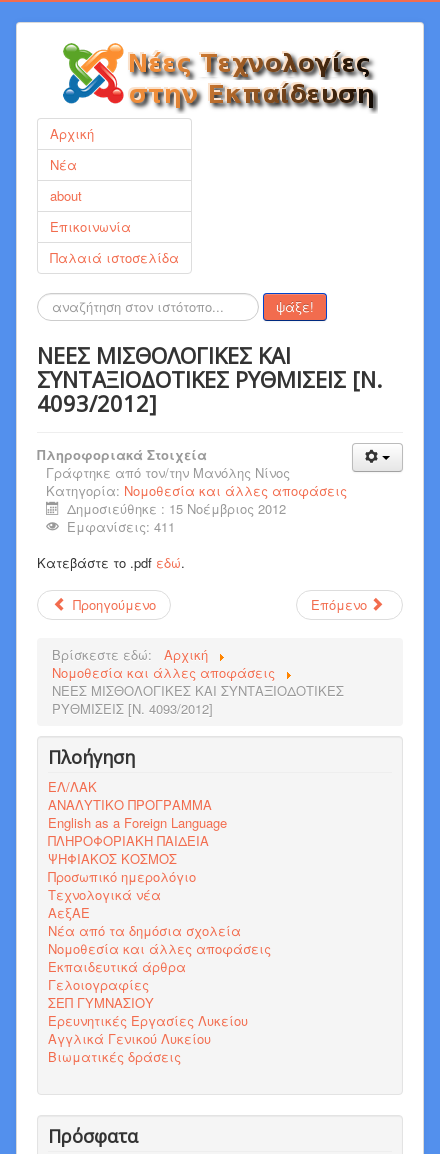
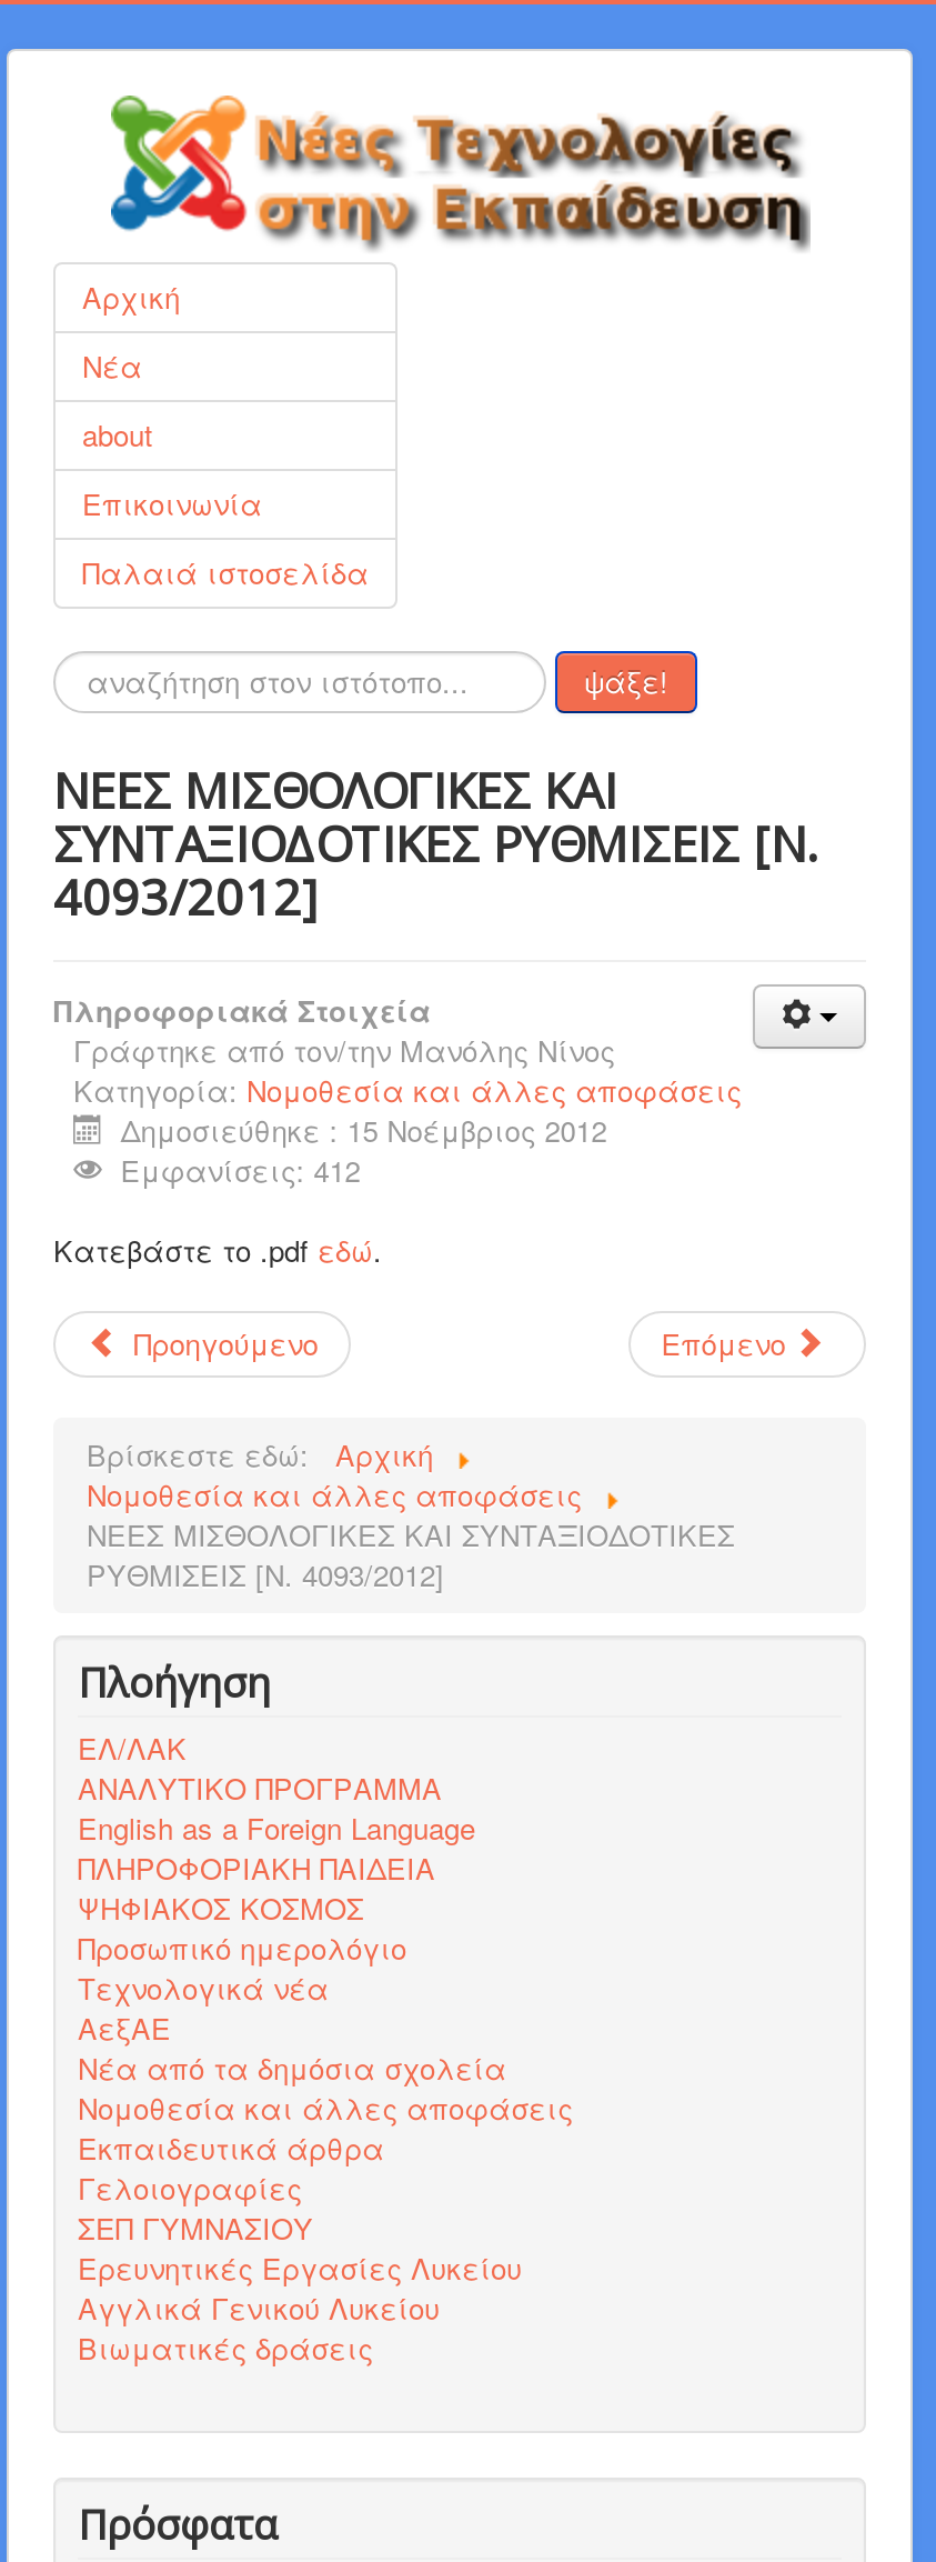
- Εμφανίσεις: 411
+ Εμφανίσεις: 412
